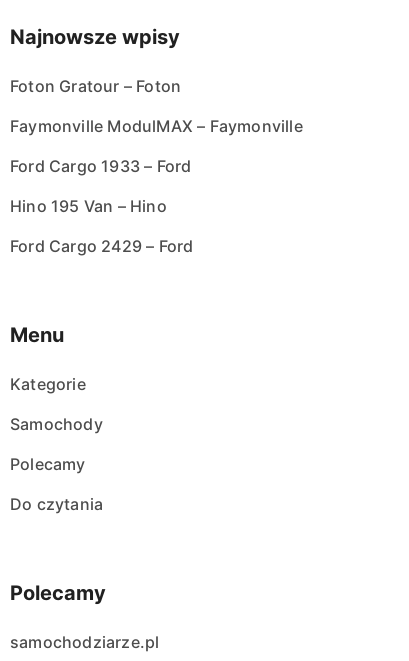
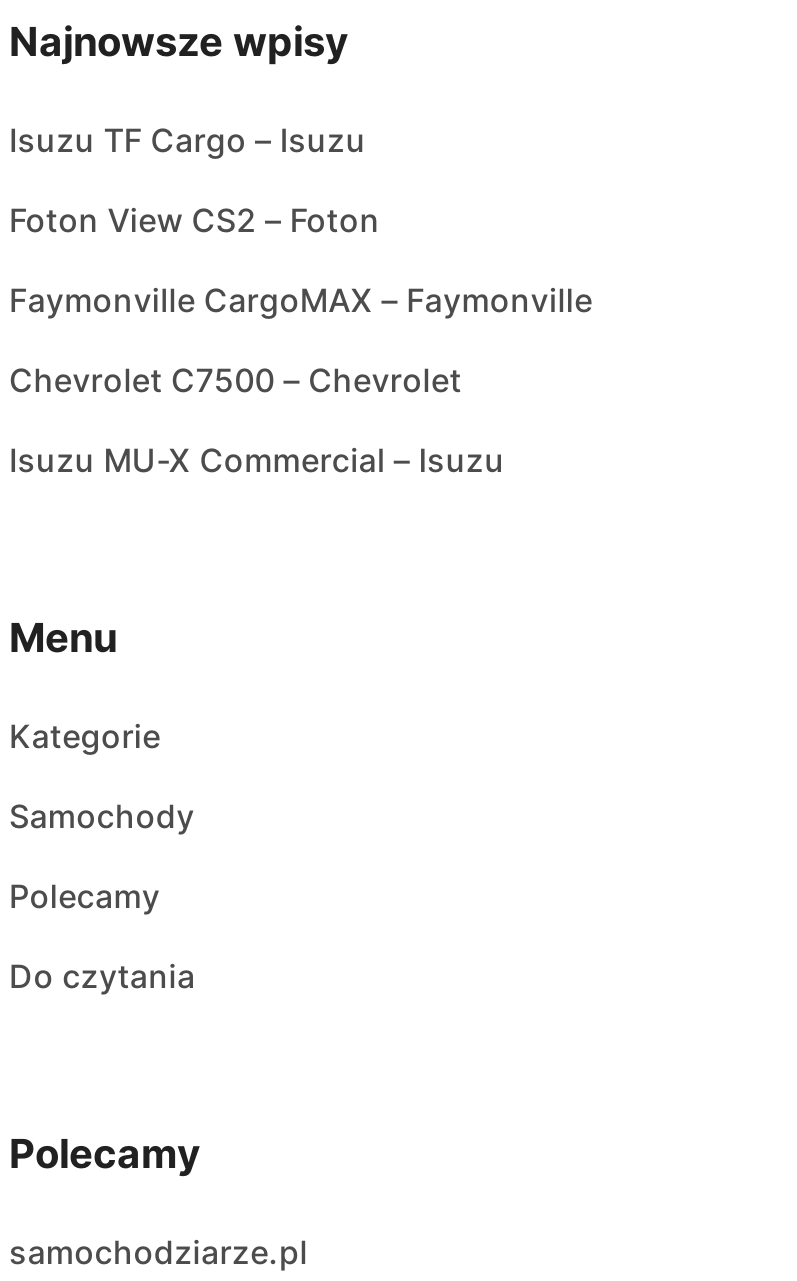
- Foton Gratour – Foton
+ Isuzu TF Cargo – Isuzu

- Faymonville ModulMAX – Faymonville
+ Foton View CS2 – Foton

- Ford Cargo 1933 – Ford
+ Faymonville CargoMAX – Faymonville

- Hino 195 Van – Hino
+ Chevrolet C7500 – Chevrolet

- Ford Cargo 2429 – Ford
+ Isuzu MU-X Commercial – Isuzu
